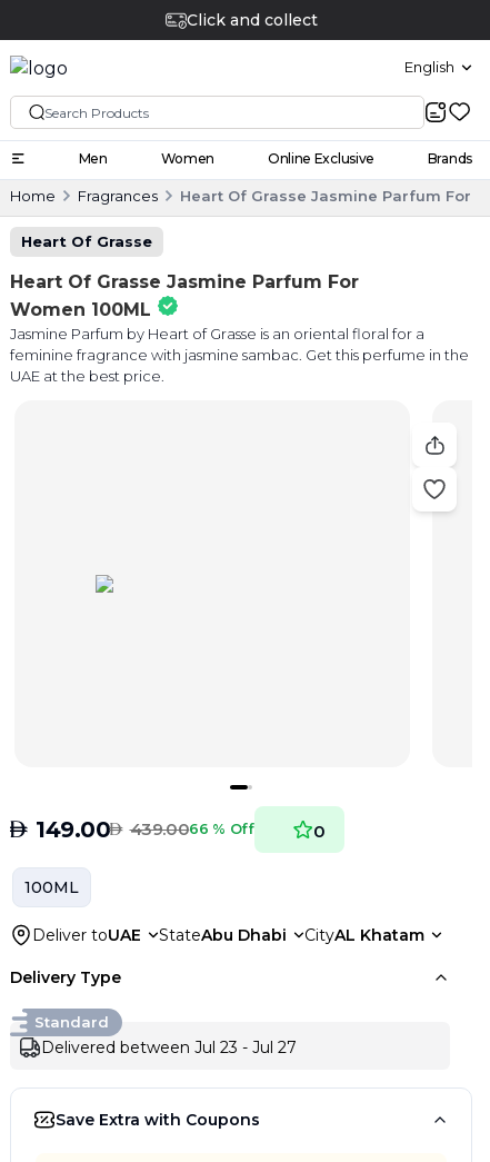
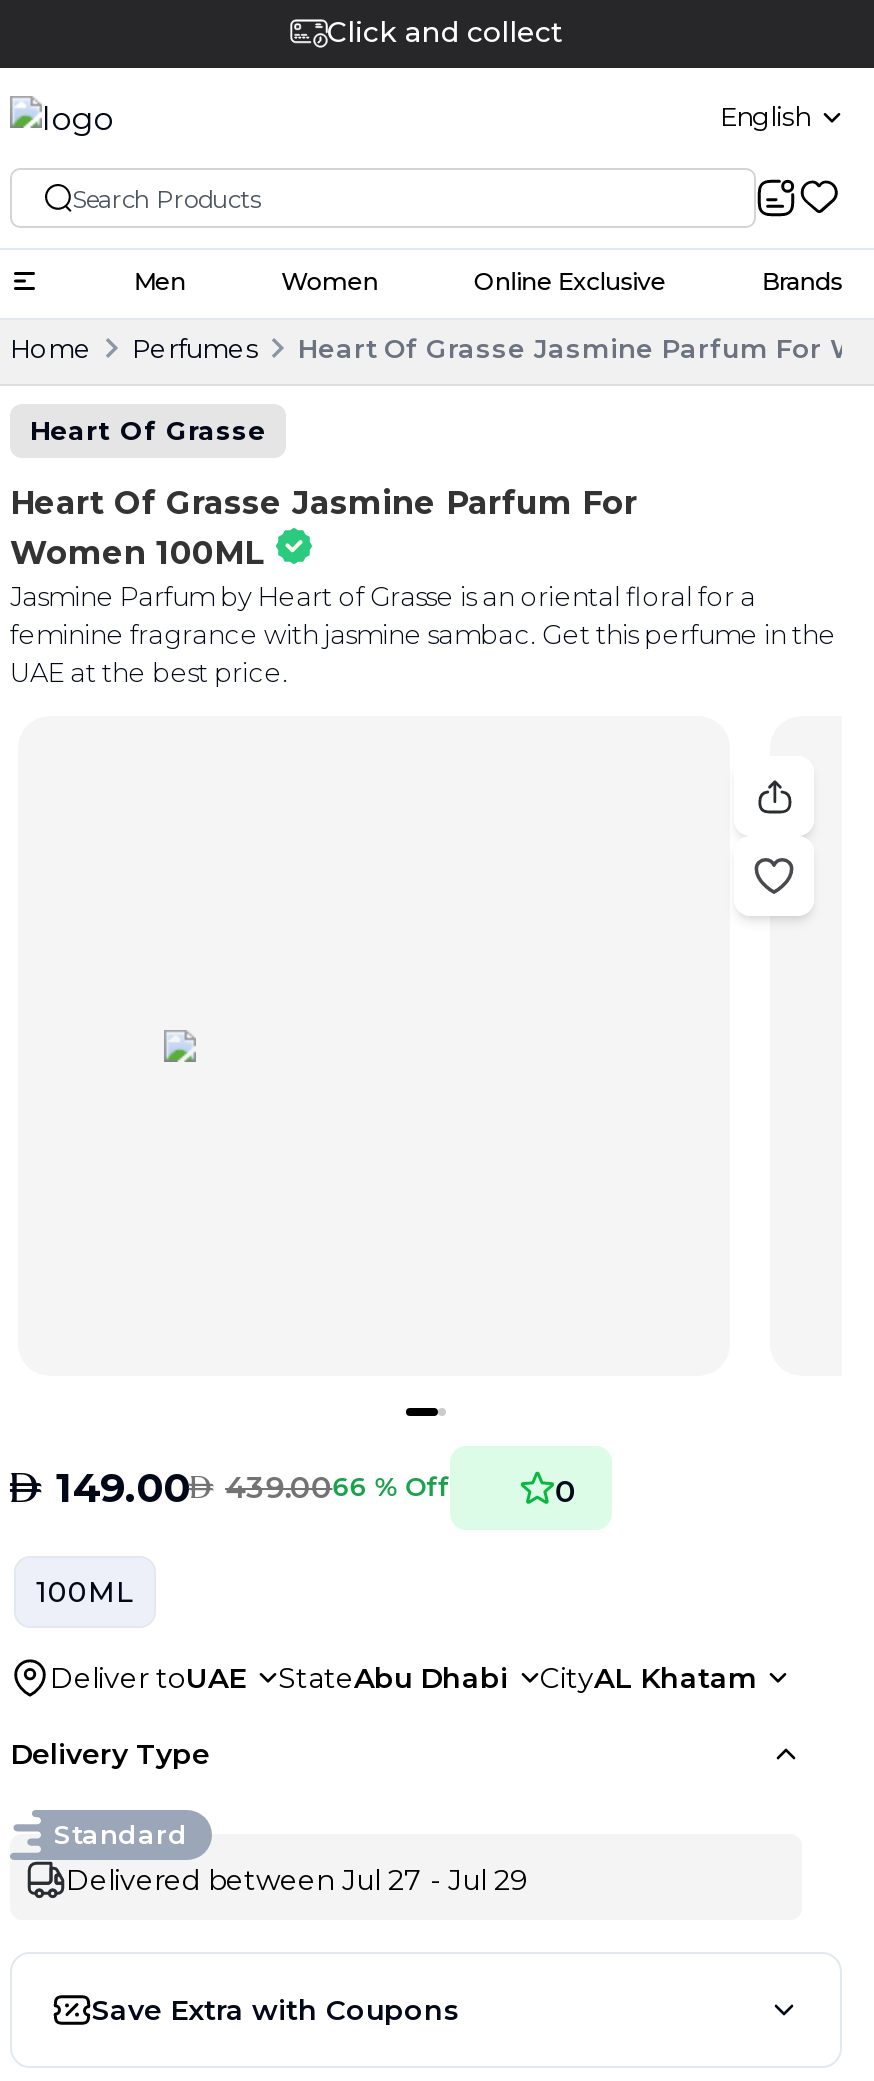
- Fragrances
+ Perfumes

- Delivered between Jul 23 - Jul 27
+ Delivered between Jul 27 - Jul 29
